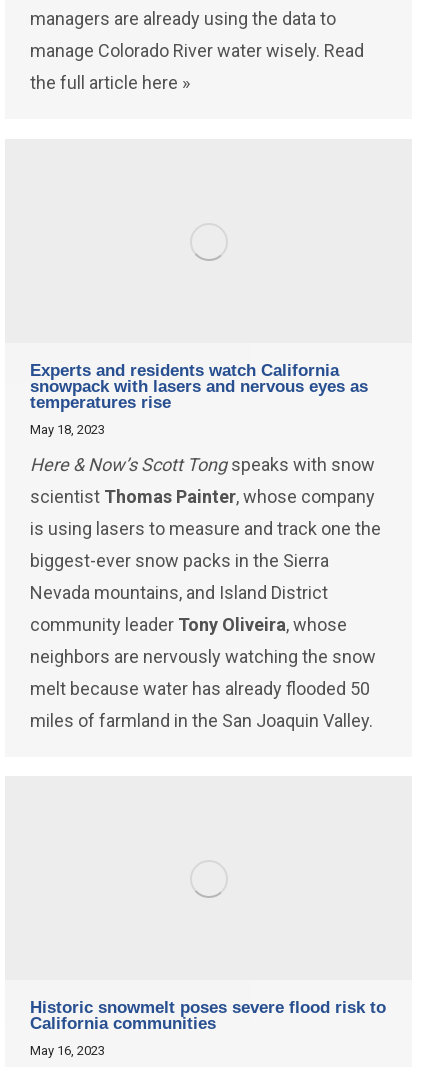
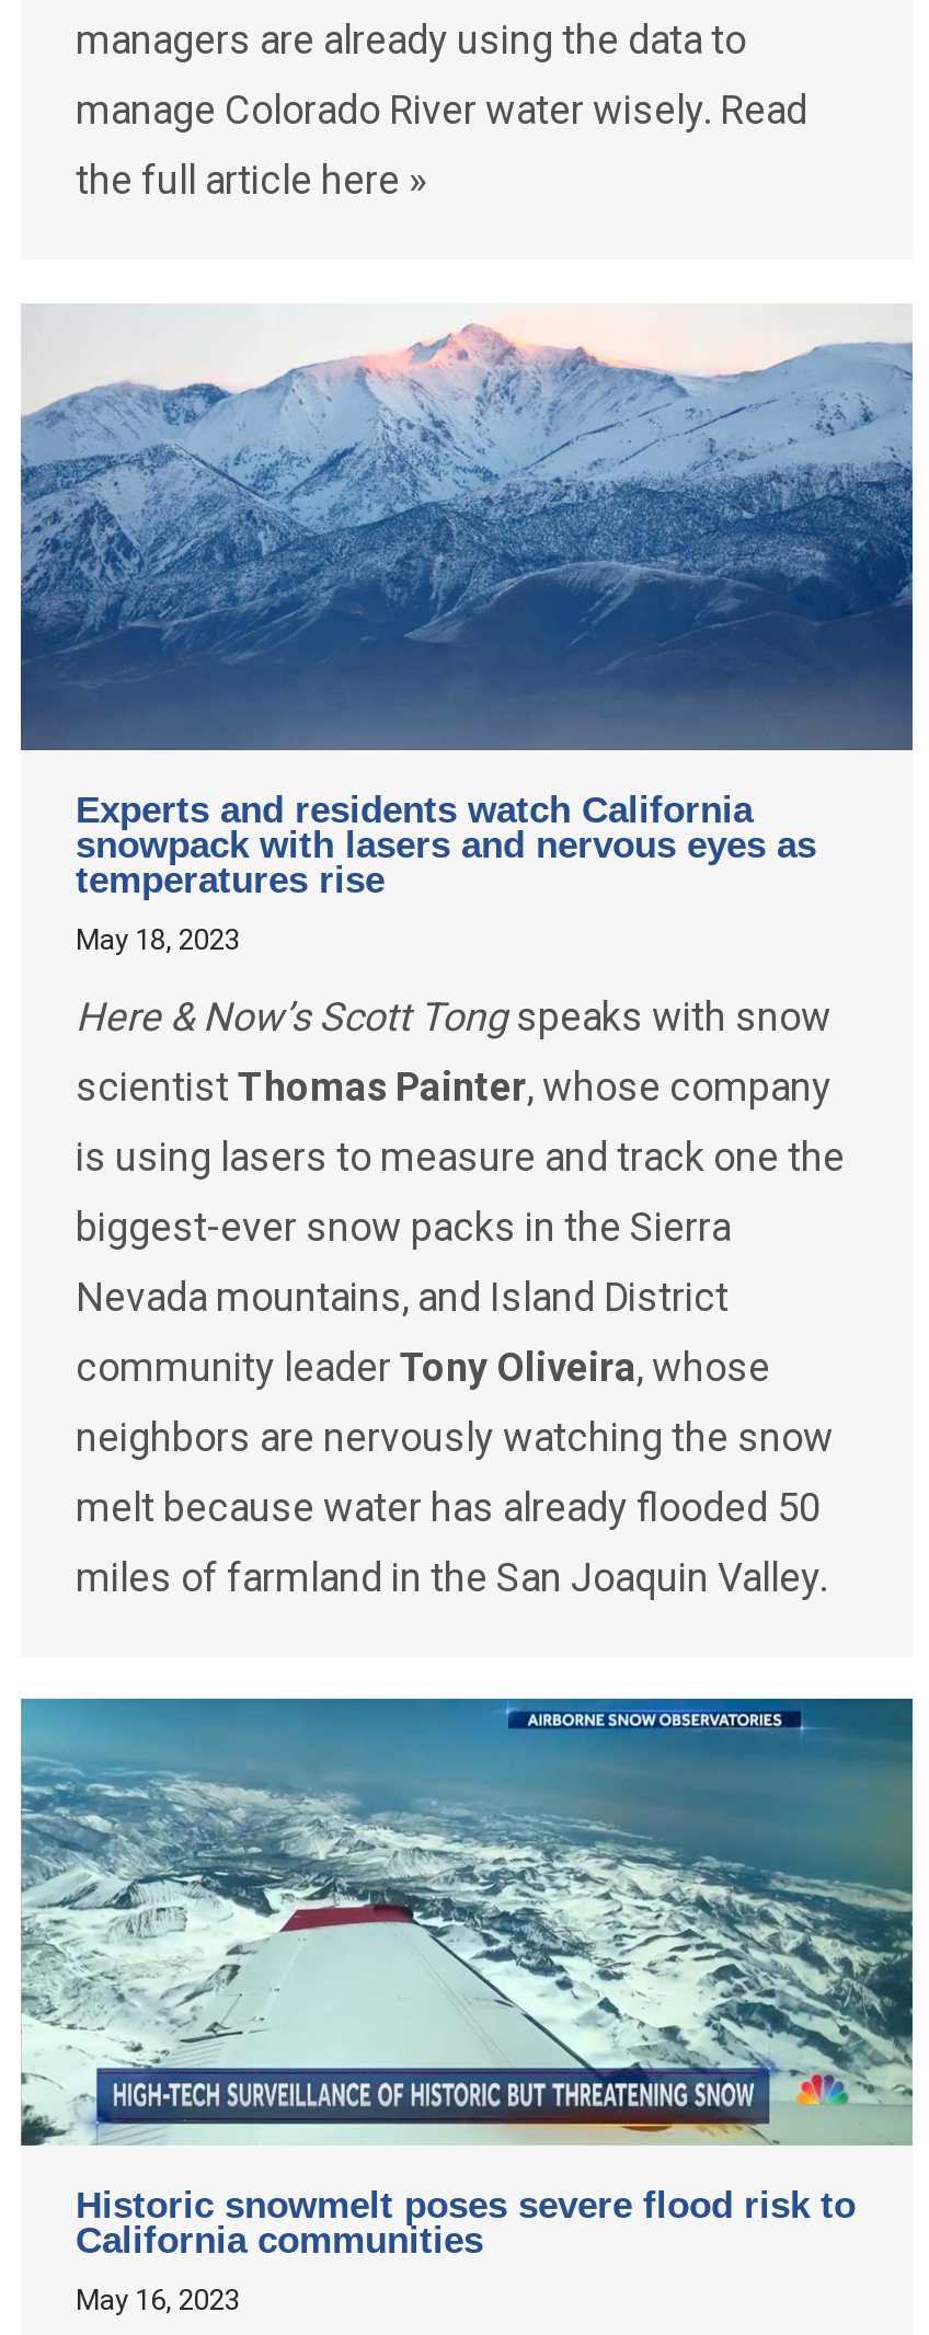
+ [image]

+ [image]
